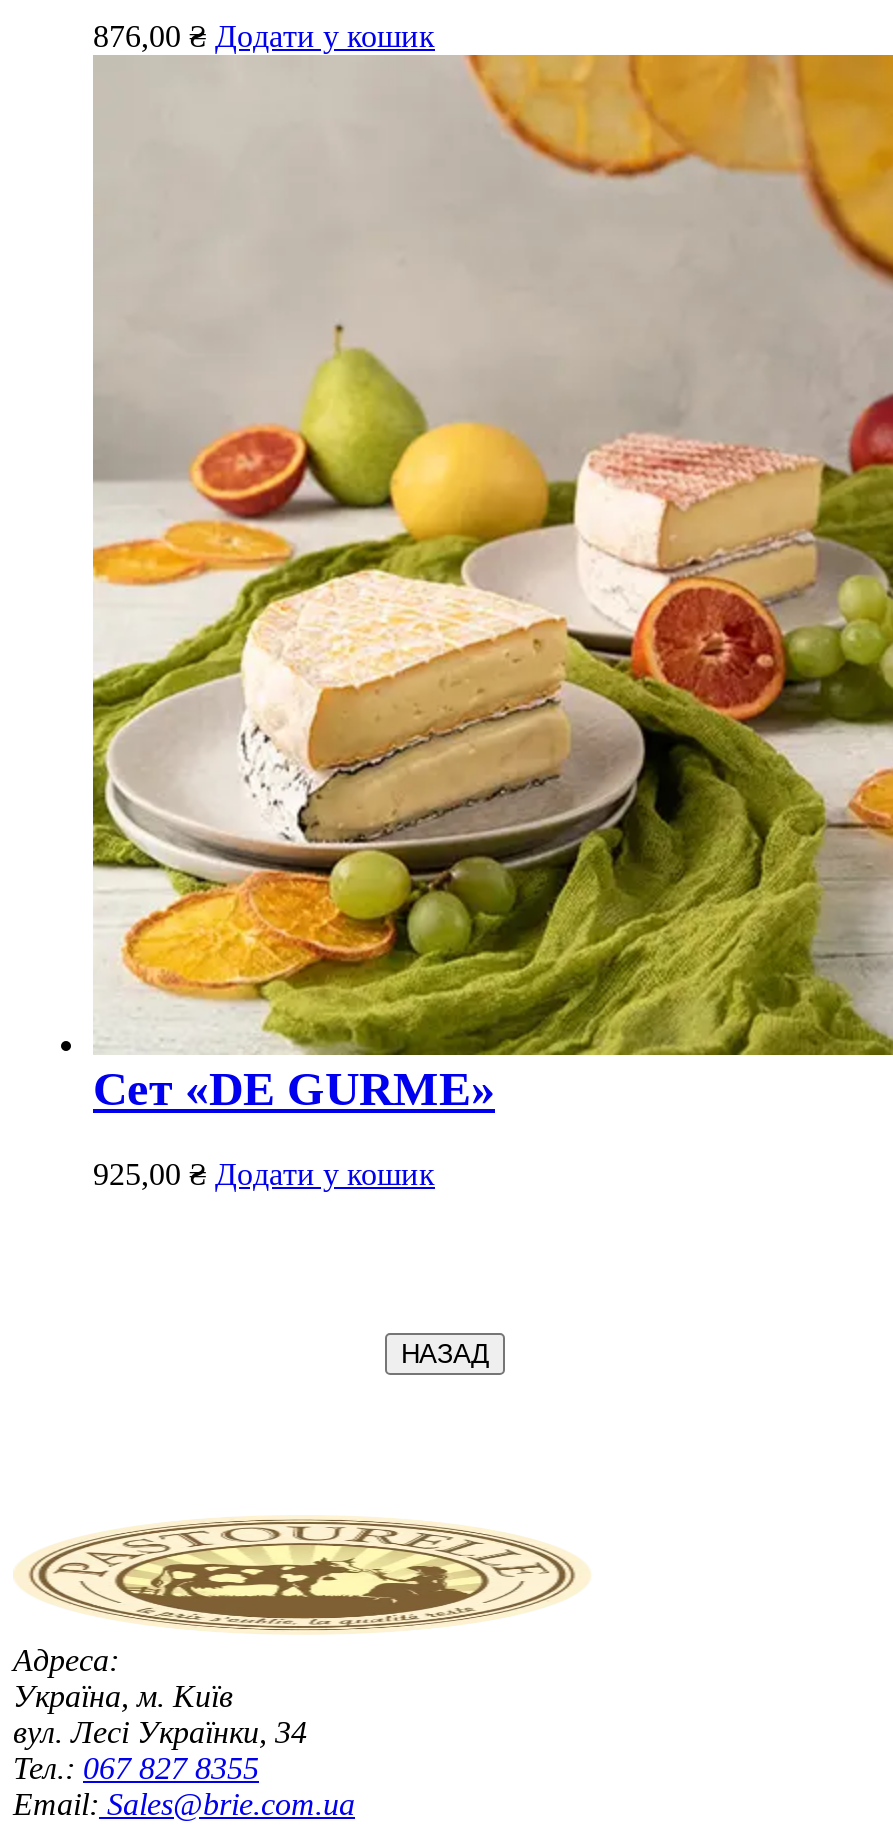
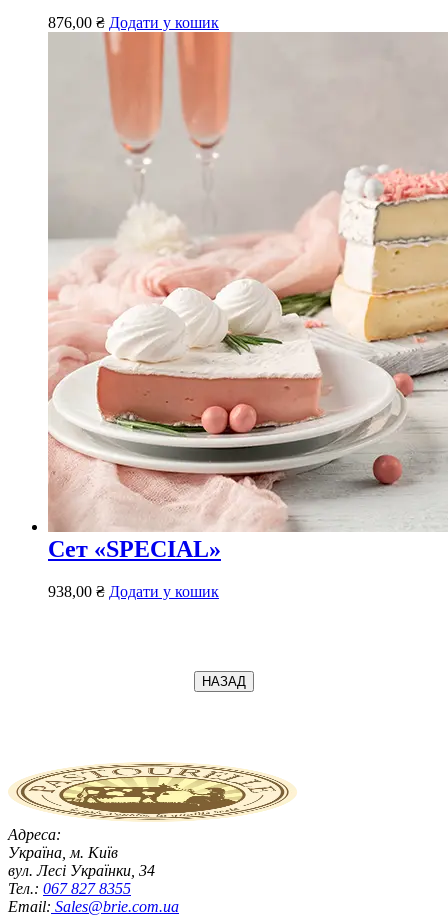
- [image]
- Сет «DE GURME»
+ [image]
+ Сет «SPECIAL»

- 925,00 ₴ Додати у кошик
+ 938,00 ₴ Додати у кошик
